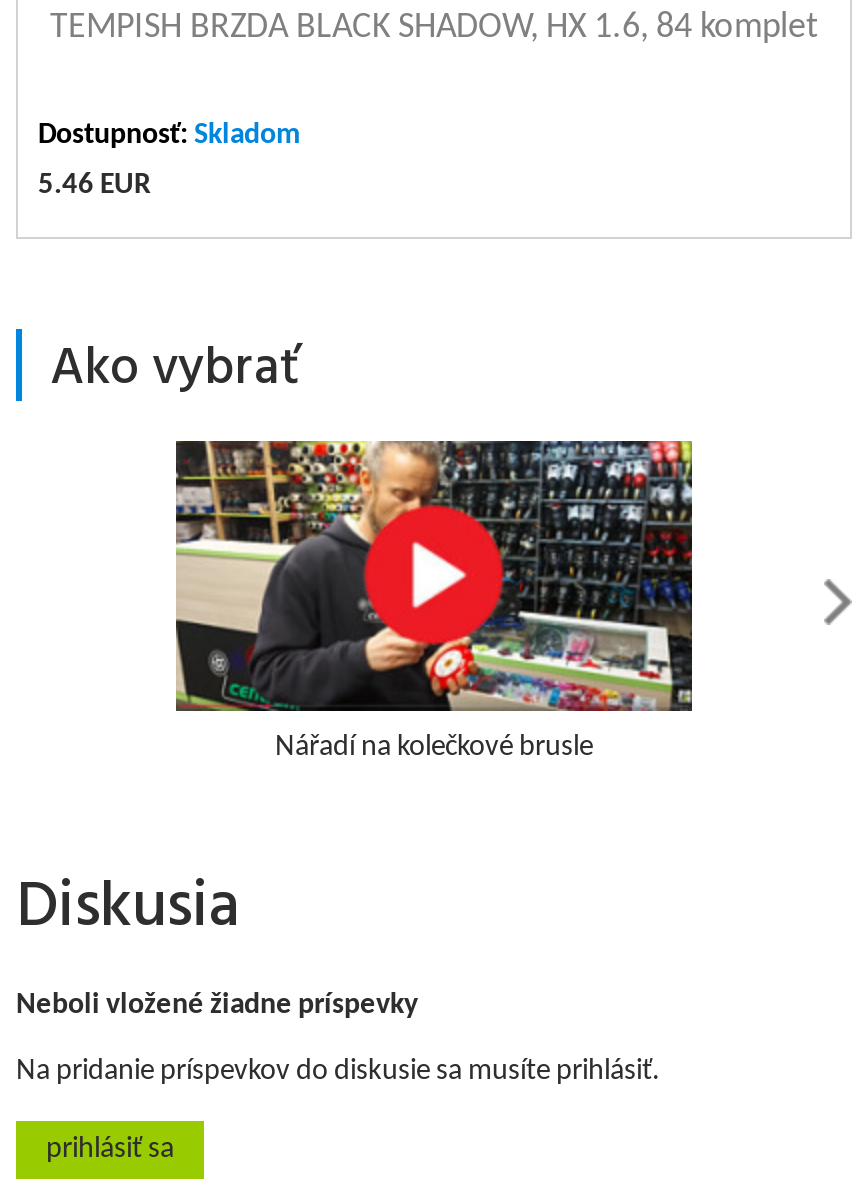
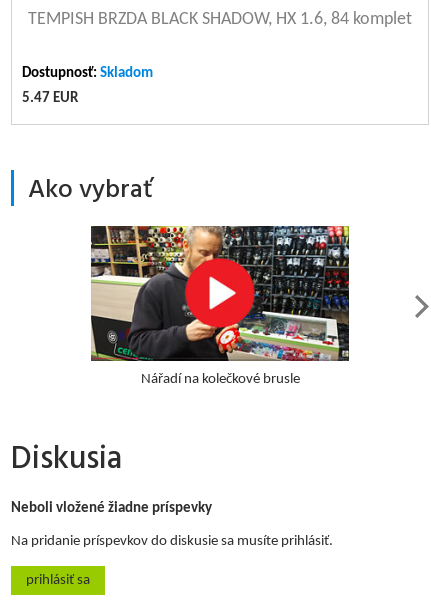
- 5.46 EUR
+ 5.47 EUR
